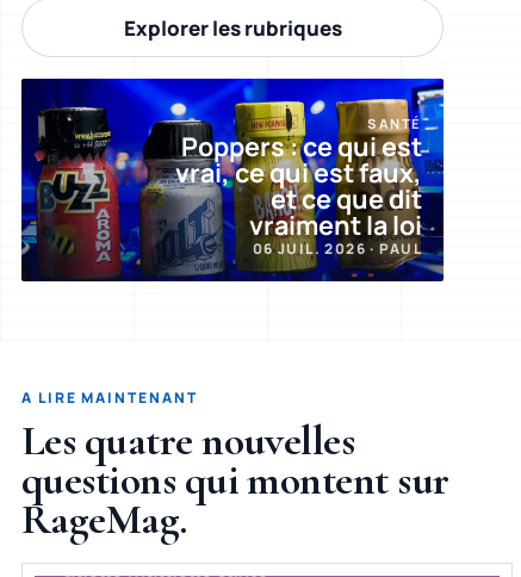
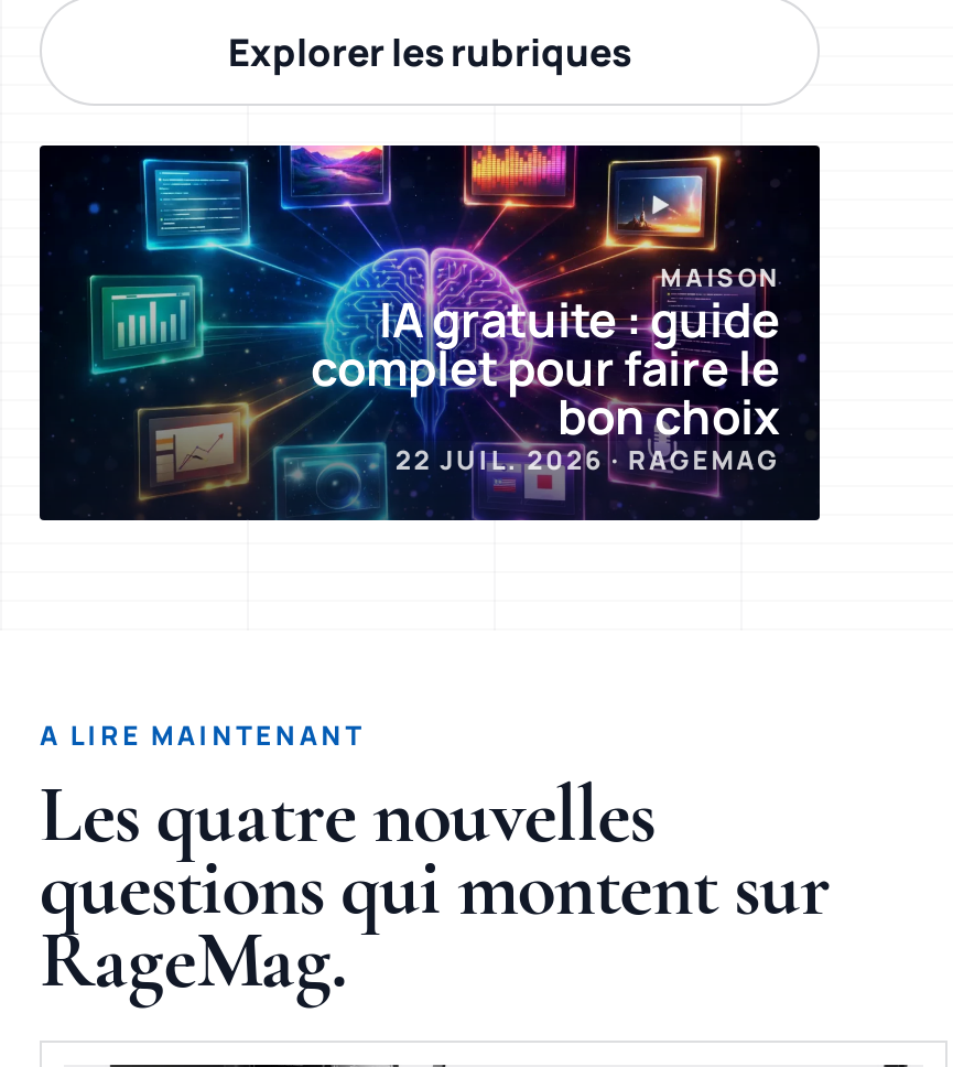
- [image]
- SANTÉ
- Poppers : ce qui est
- vrai, ce qui est faux,
- et ce que dit
- vraiment la loi
- 06 JUIL. 2026 · PAUL
+ [image]
+ MAISON
+ IA gratuite : guide
+ complet pour faire le
+ bon choix
+ 22 JUIL. 2026 · RAGEMAG
